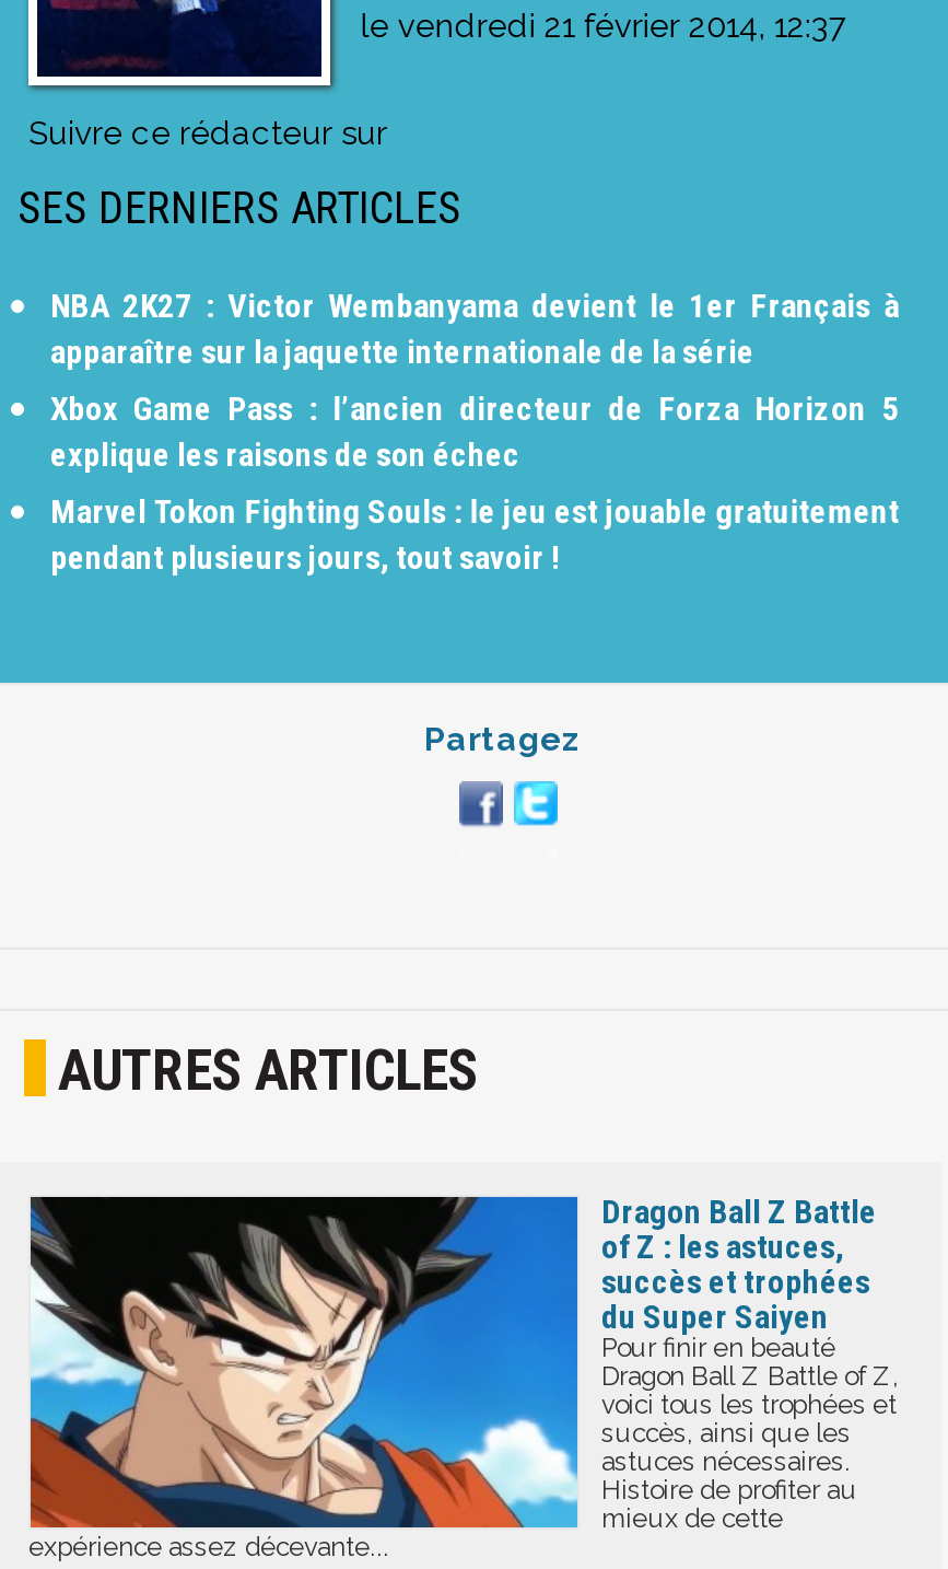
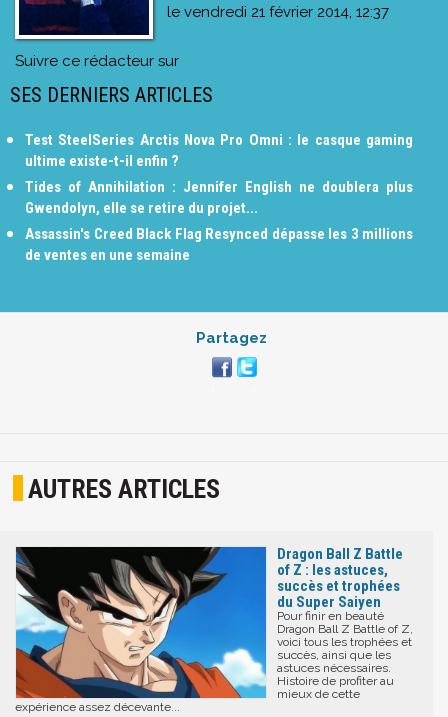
- NBA 2K27 : Victor Wembanyama devient le 1er Français à
- apparaître sur la jaquette internationale de la série
- Xbox Game Pass : l’ancien directeur de Forza Horizon 5
- explique les raisons de son échec
- Marvel Tokon Fighting Souls : le jeu est jouable gratuitement
- pendant plusieurs jours, tout savoir !
+ Test SteelSeries Arctis Nova Pro Omni : le casque gaming
+ ultime existe-t-il enfin ?
+ Tides of Annihilation : Jennifer English ne doublera plus
+ Gwendolyn, elle se retire du projet...
+ Assassin's Creed Black Flag Resynced dépasse les 3 millions
+ de ventes en une semaine
